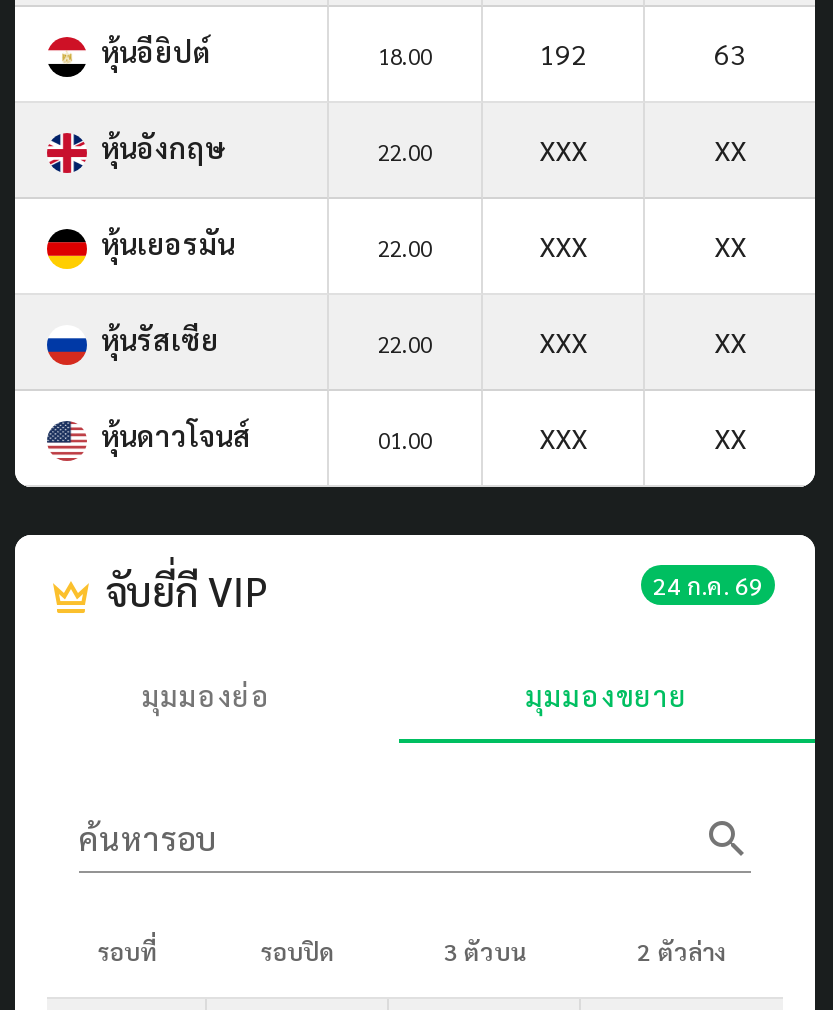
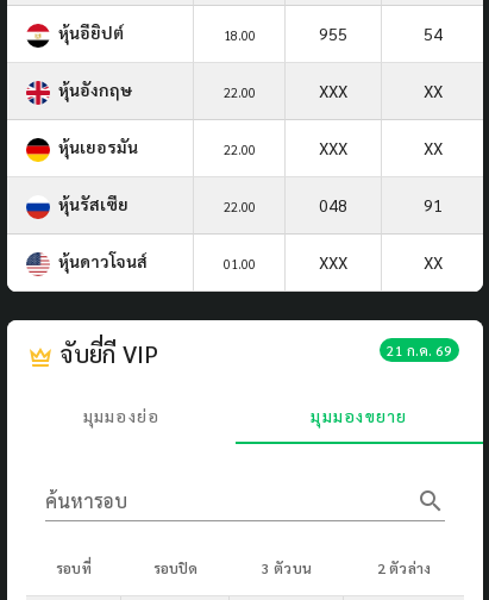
- 192
+ 955

- 63
+ 54

- XXX
- XX
+ 048
+ 91

- 24 ก.ค. 69
+ 21 ก.ค. 69
